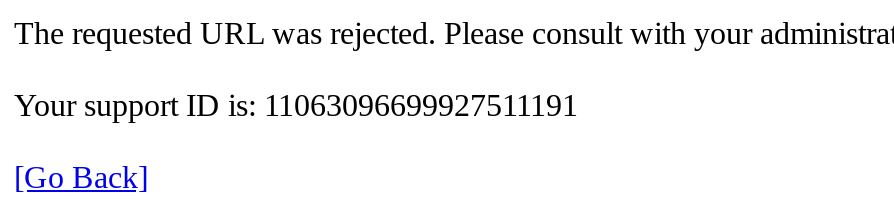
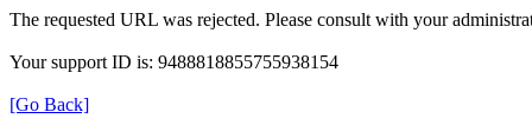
- Your support ID is: 11063096699927511191
+ Your support ID is: 9488818855755938154
